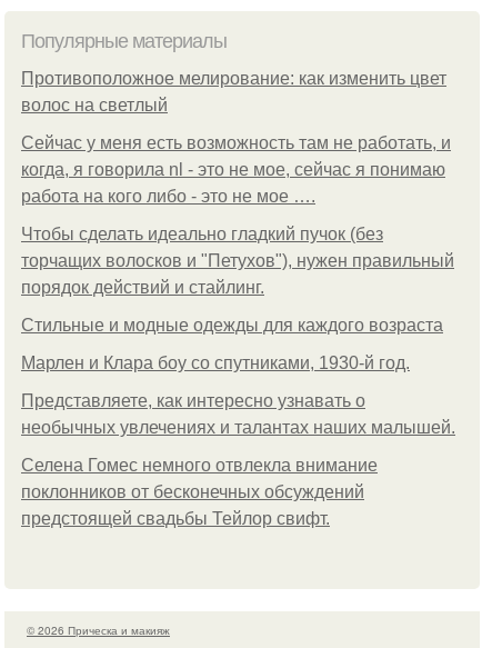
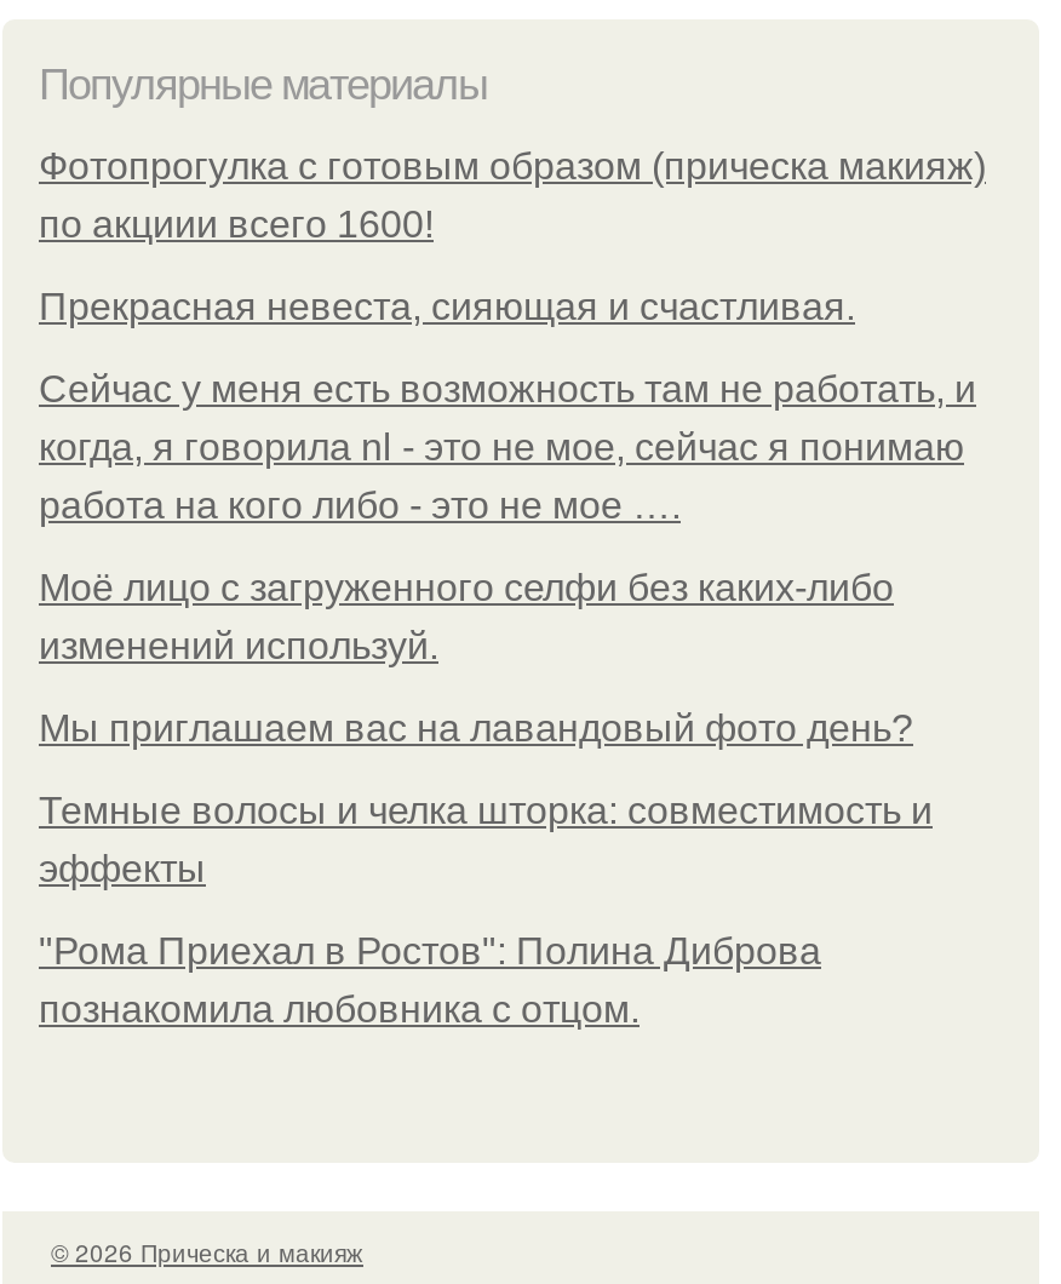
- Противоположное мелирование: как изменить цвет
- волос на светлый
+ Фотопрогулка с готовым образом (прическа макияж)
+ по акциии всего 1600!
+ Прекрасная невеста, сияющая и счастливая.

moved down: Сейчас у меня есть возможность там не работать, и | когда, я говорила nl - это не мое, сейчас я понимаю | работа на кого либо - это не мое ….

- Чтобы сделать идеально гладкий пучок (без
- торчащих волосков и "Петухов"), нужен правильный
- порядок действий и стайлинг.
- Стильные и модные одежды для каждого возраста
- Марлен и Клара боу со спутниками, 1930-й год.
- Представляете, как интересно узнавать о
- необычных увлечениях и талантах наших малышей.
- Селена Гомес немного отвлекла внимание
- поклонников от бесконечных обсуждений
- предстоящей свадьбы Тейлор свифт.
+ Моё лицо с загруженного селфи без каких-либо
+ изменений используй.
+ Мы приглашаем вас на лавандовый фото день?
+ Темные волосы и челка шторка: совместимость и
+ эффекты
+ "Рома Приехал в Ростов": Полина Диброва
+ познакомила любовника с отцом.
